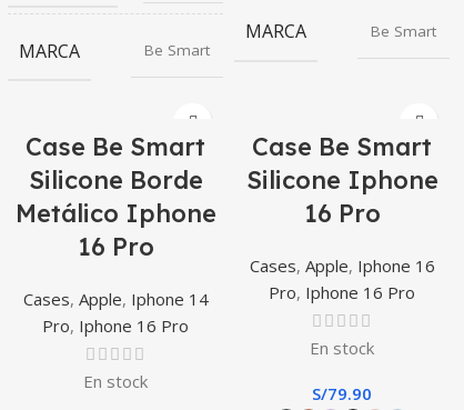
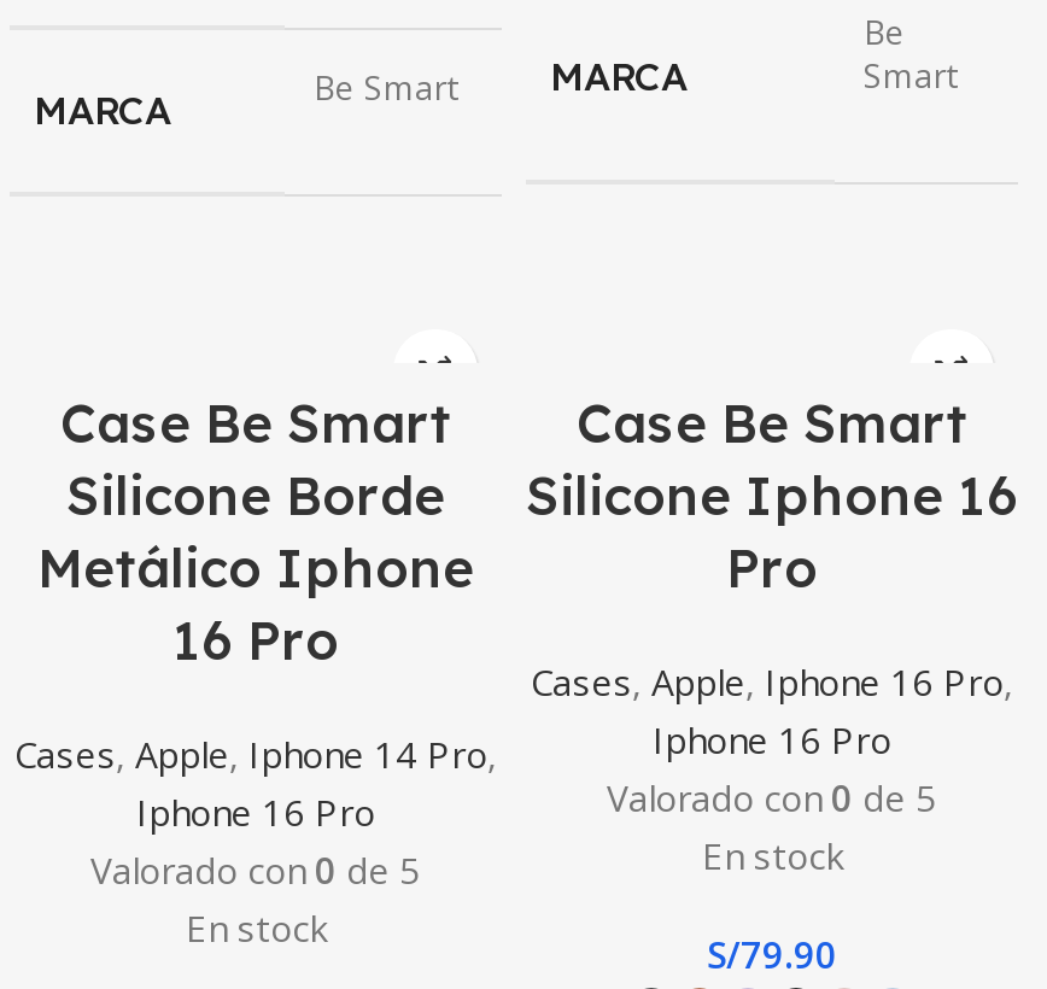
- Cases, Apple, Iphone 16
- Pro, Iphone 16 Pro
+ Cases, Apple, Iphone 16 Pro,
+ Iphone 16 Pro
+ Valorado con 0 de 5

- Cases, Apple, Iphone 14
- Pro, Iphone 16 Pro
+ Cases, Apple, Iphone 14 Pro,
+ Iphone 16 Pro
+ Valorado con 0 de 5
